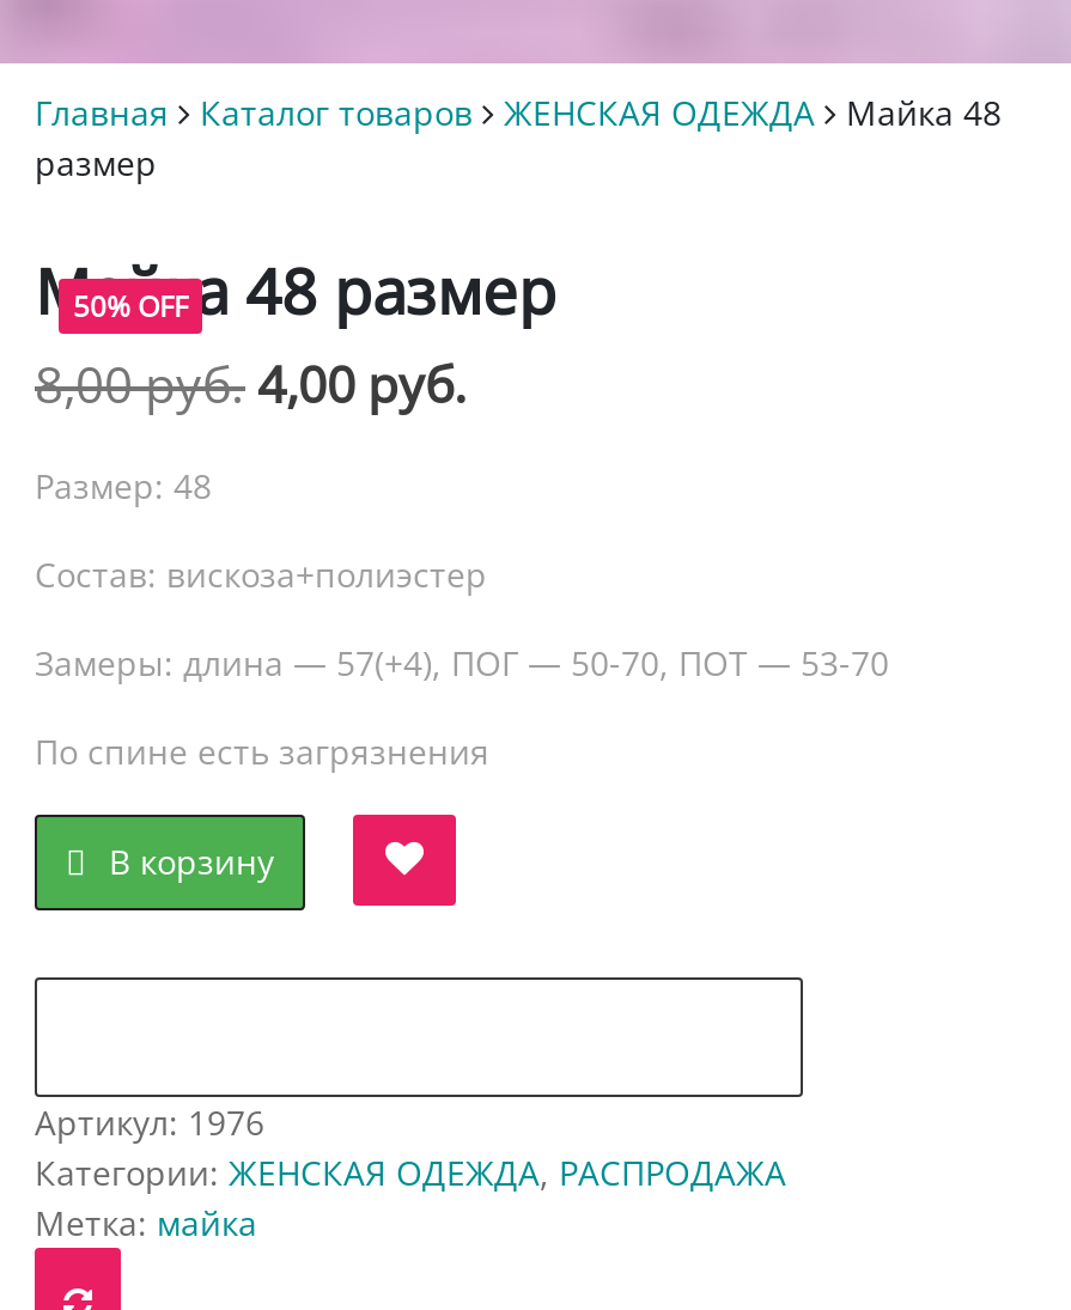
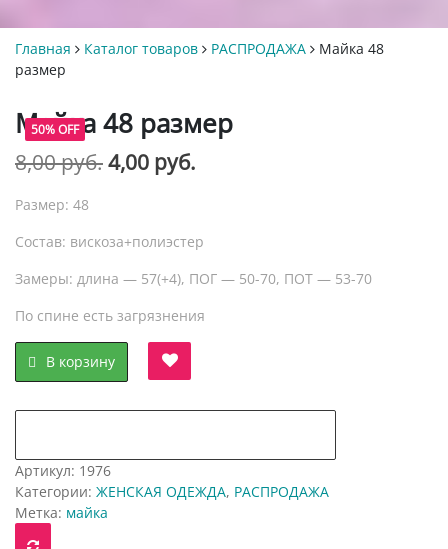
- ЖЕНСКАЯ ОДЕЖДА Майка 48
+ РАСПРОДАЖА Майка 48
